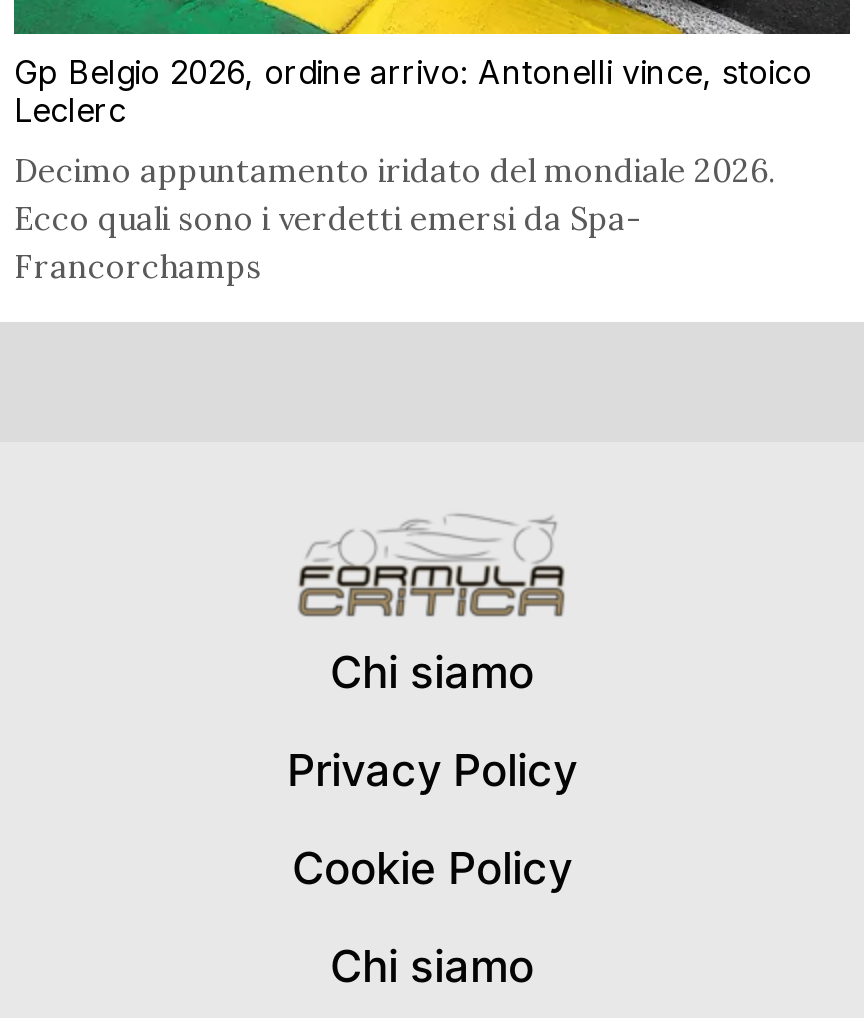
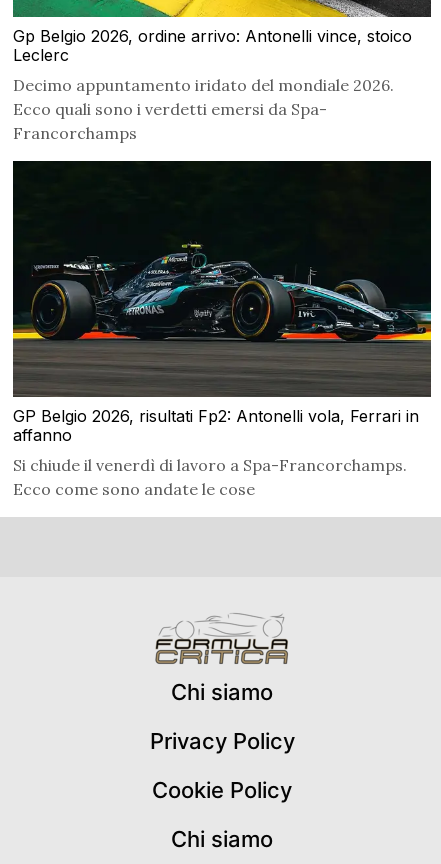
+ [image]
+ GP Belgio 2026, risultati Fp2: Antonelli vola, Ferrari in
+ affanno
+ Si chiude il venerdì di lavoro a Spa-Francorchamps.
+ Ecco come sono andate le cose
